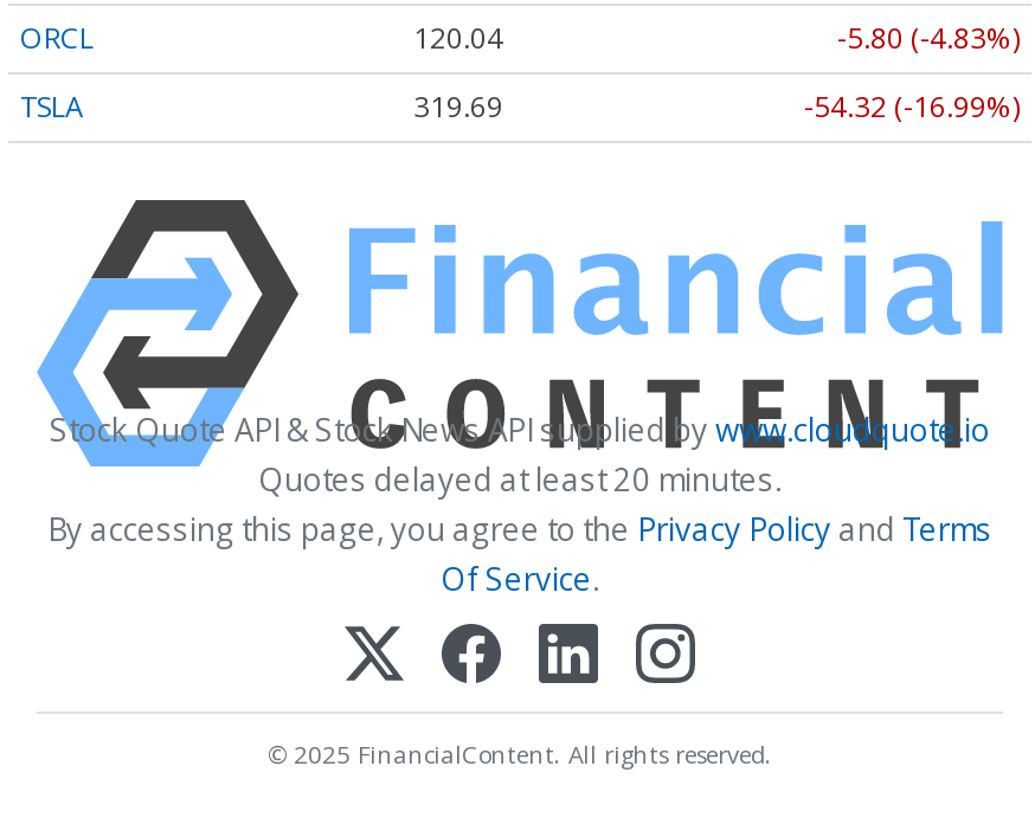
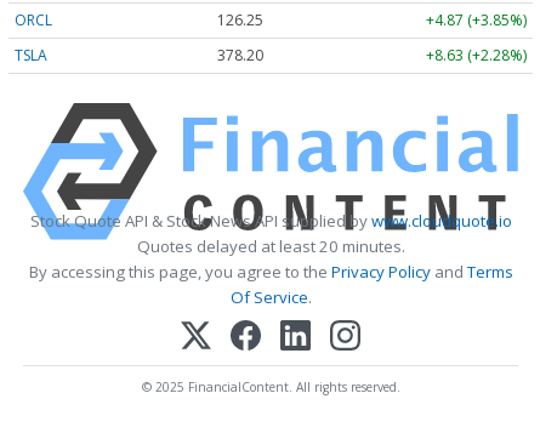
- 120.04
+ 126.25

- -5.80 (-4.83%)
+ +4.87 (+3.85%)

- 319.69
+ 378.20

- -54.32 (-16.99%)
+ +8.63 (+2.28%)
